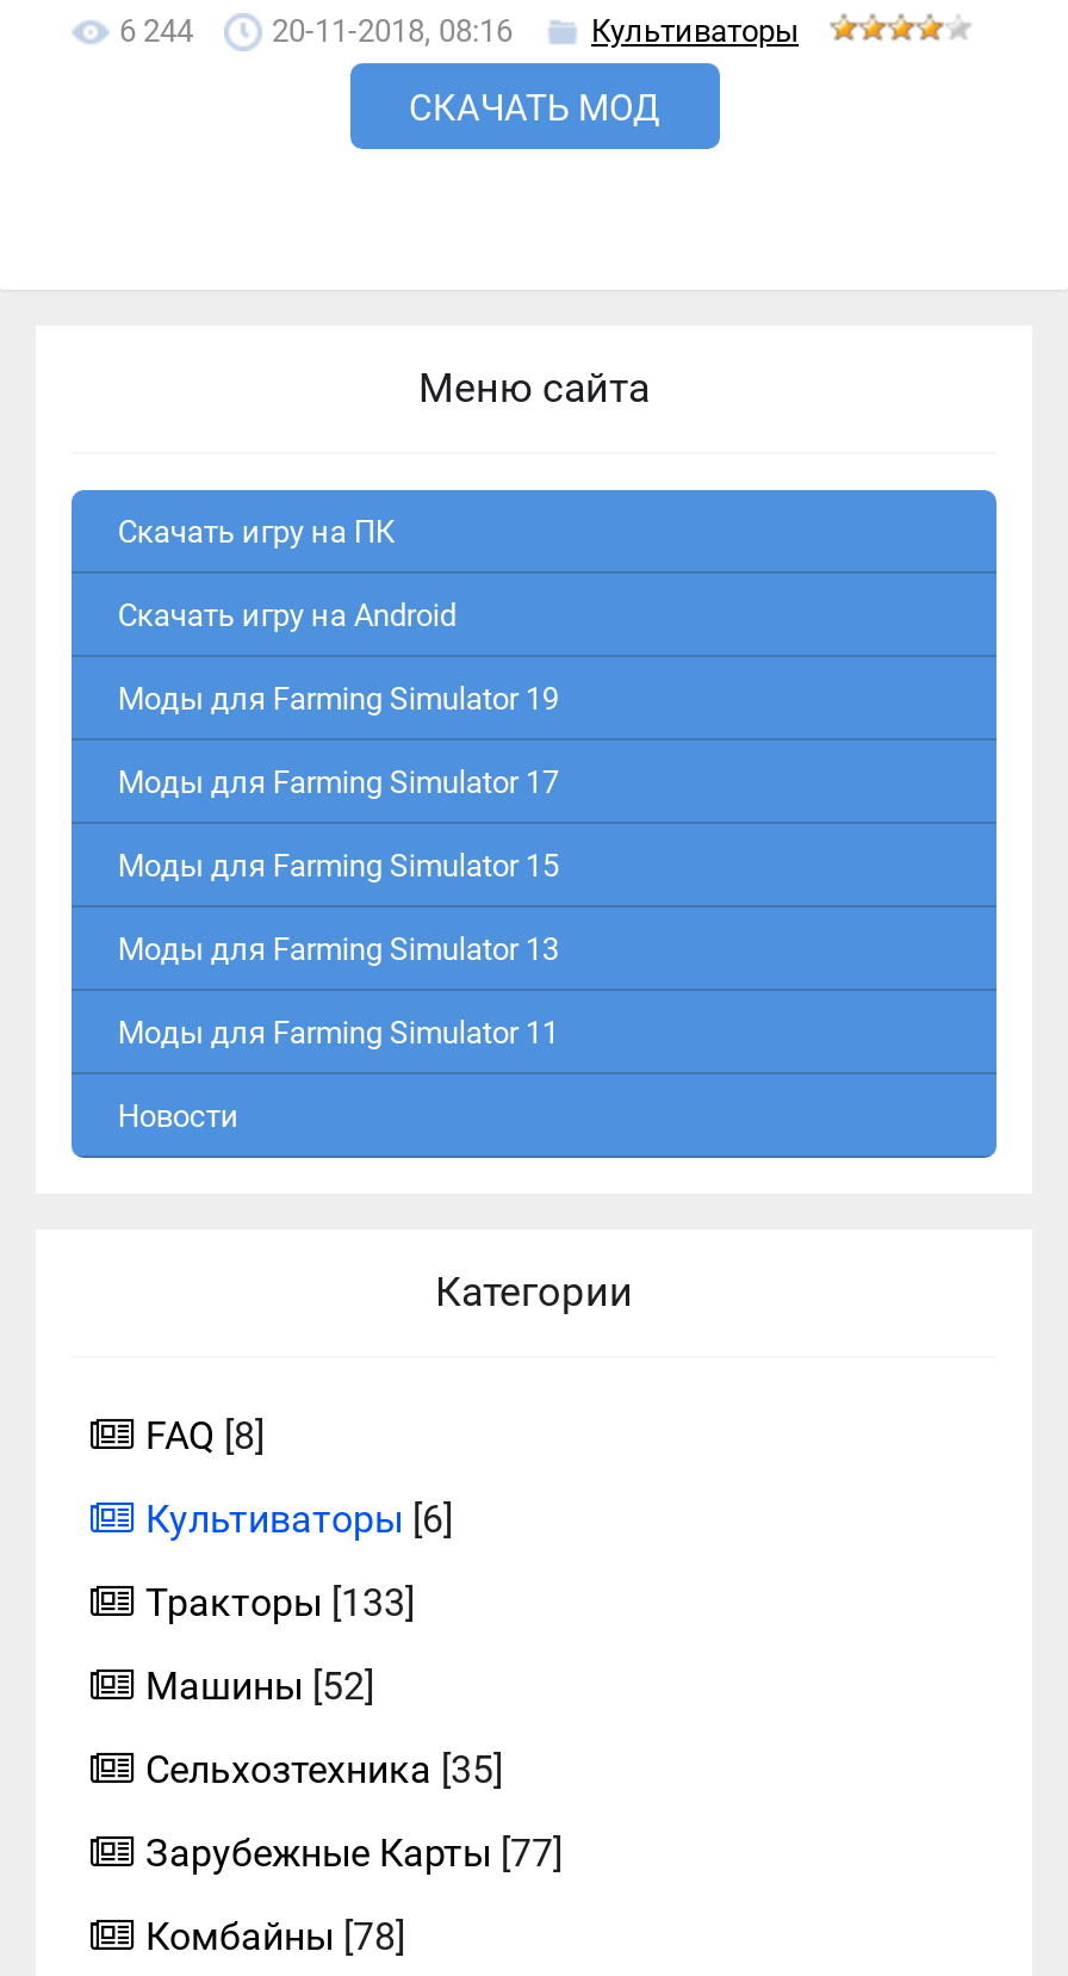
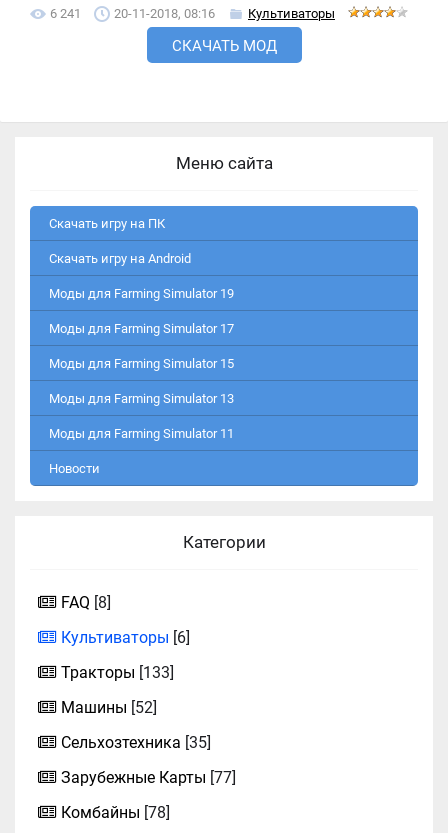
- 6 244
+ 6 241
